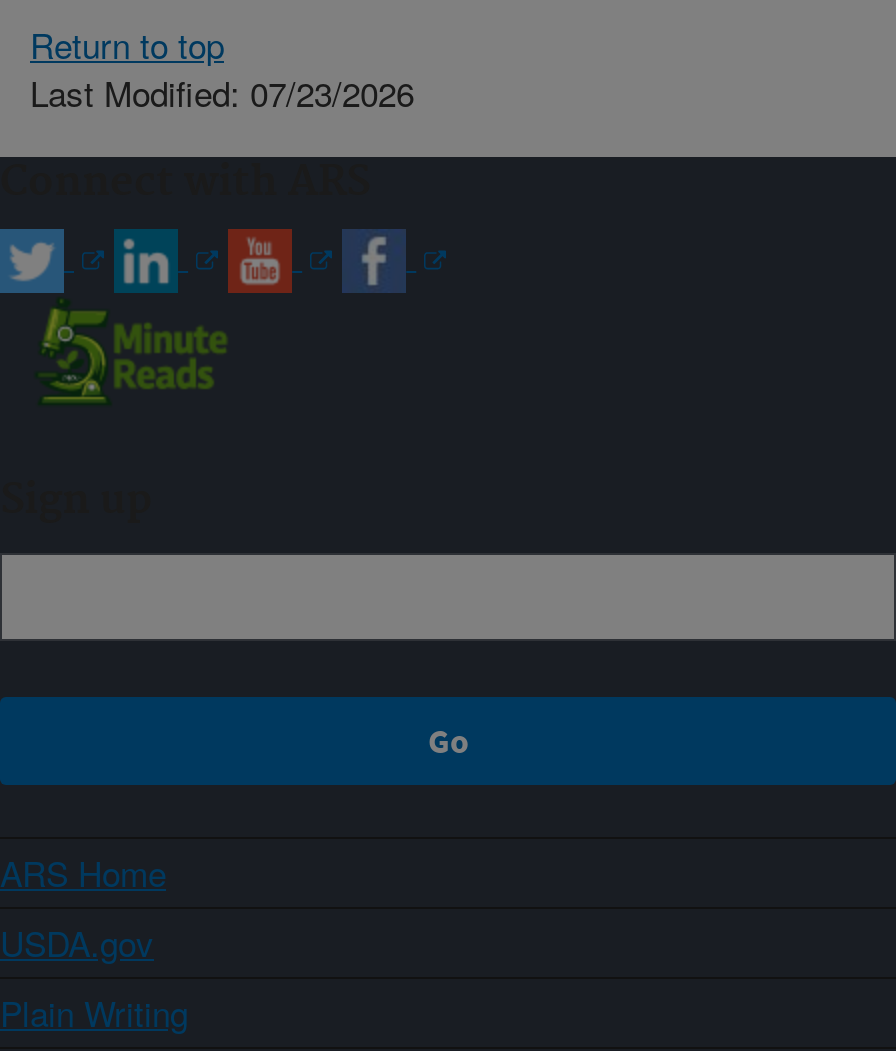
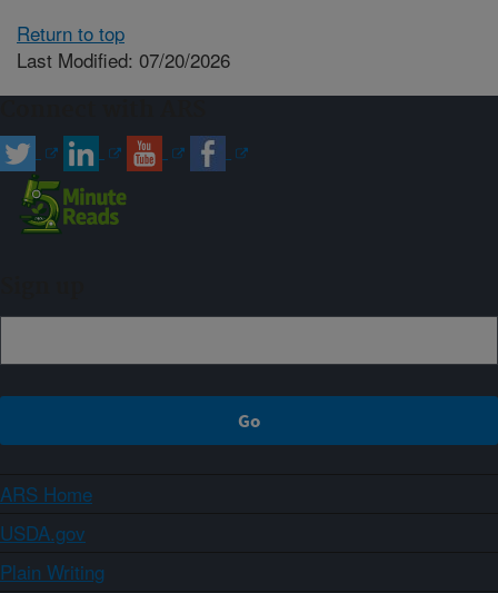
- Last Modified: 07/23/2026
+ Last Modified: 07/20/2026
